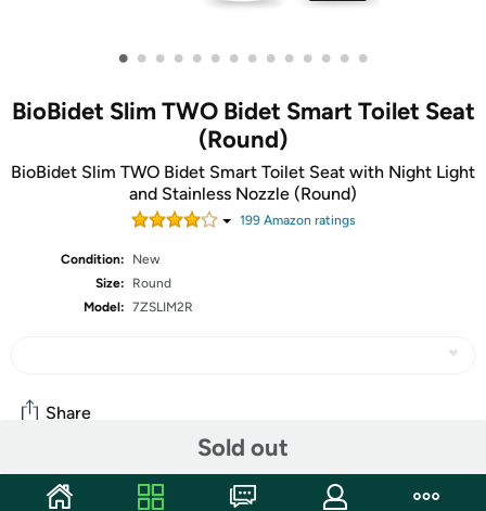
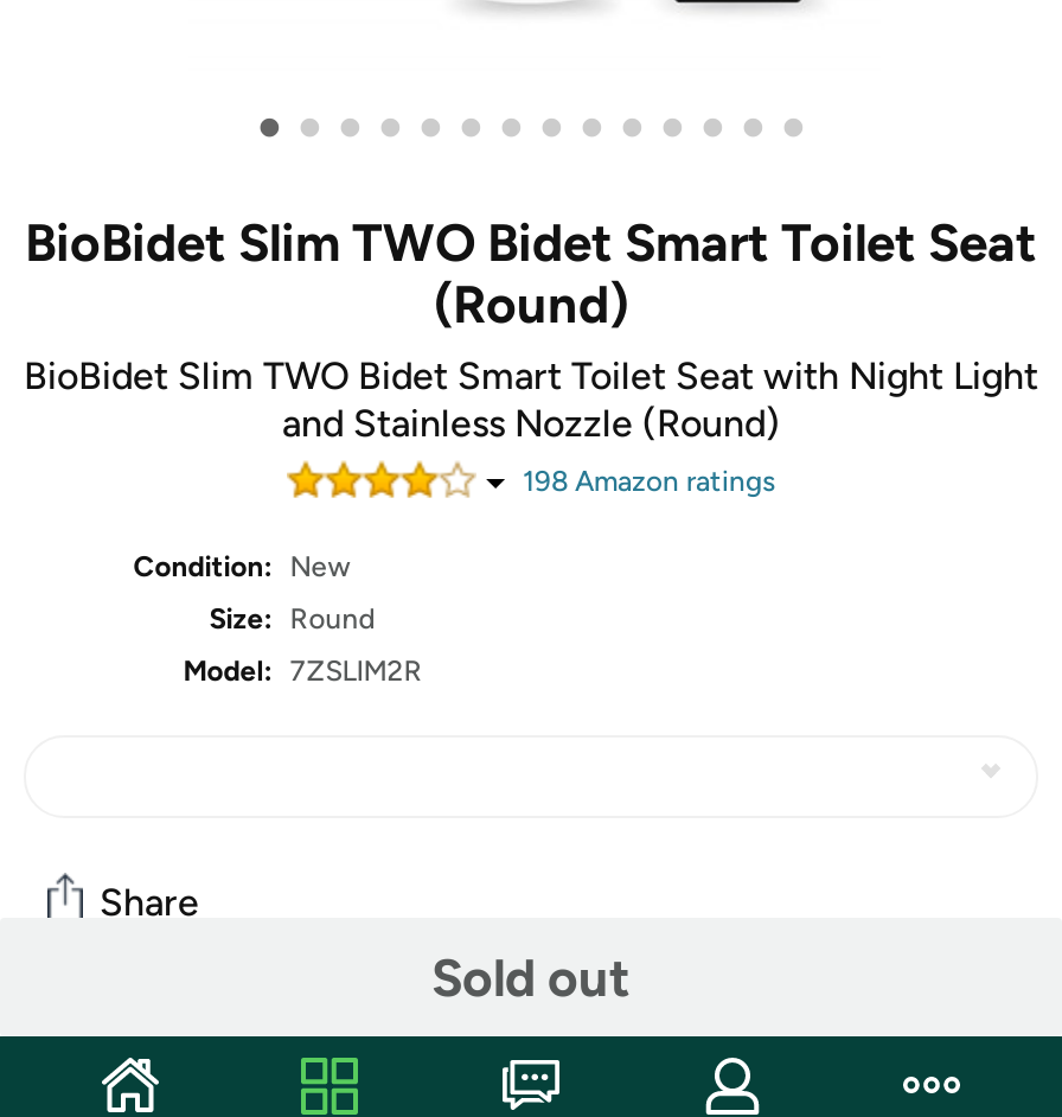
- 199 Amazon ratings
+ 198 Amazon ratings
